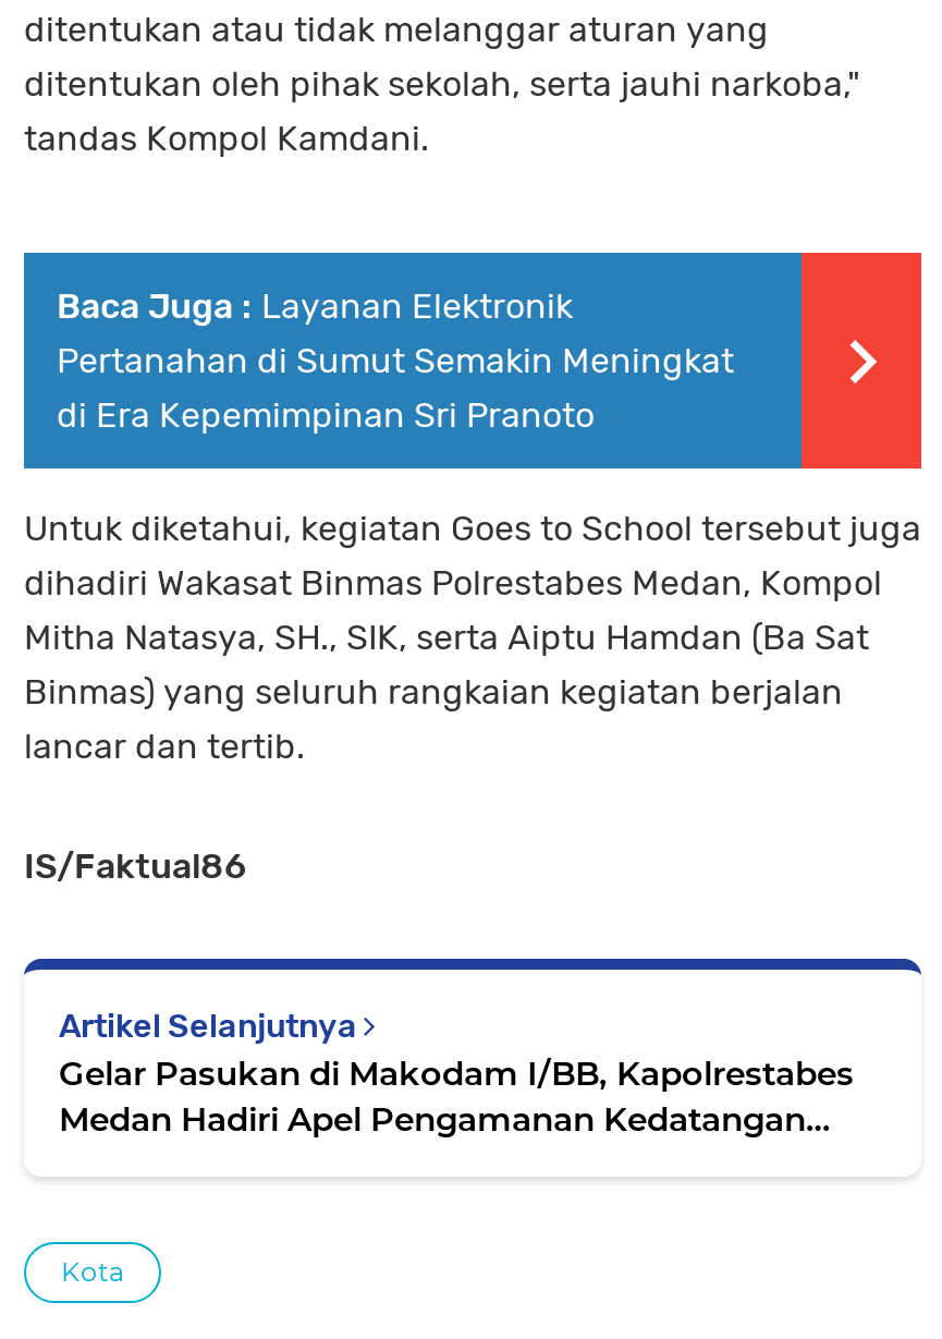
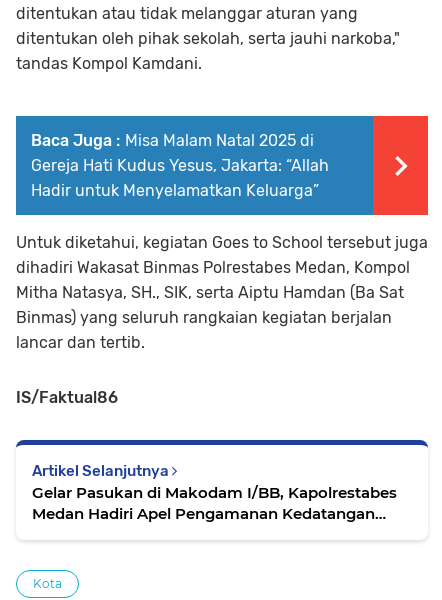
- Baca Juga : Layanan Elektronik
- Pertanahan di Sumut Semakin Meningkat
- di Era Kepemimpinan Sri Pranoto
+ Baca Juga : Misa Malam Natal 2025 di
+ Gereja Hati Kudus Yesus, Jakarta: “Allah
+ Hadir untuk Menyelamatkan Keluarga”
